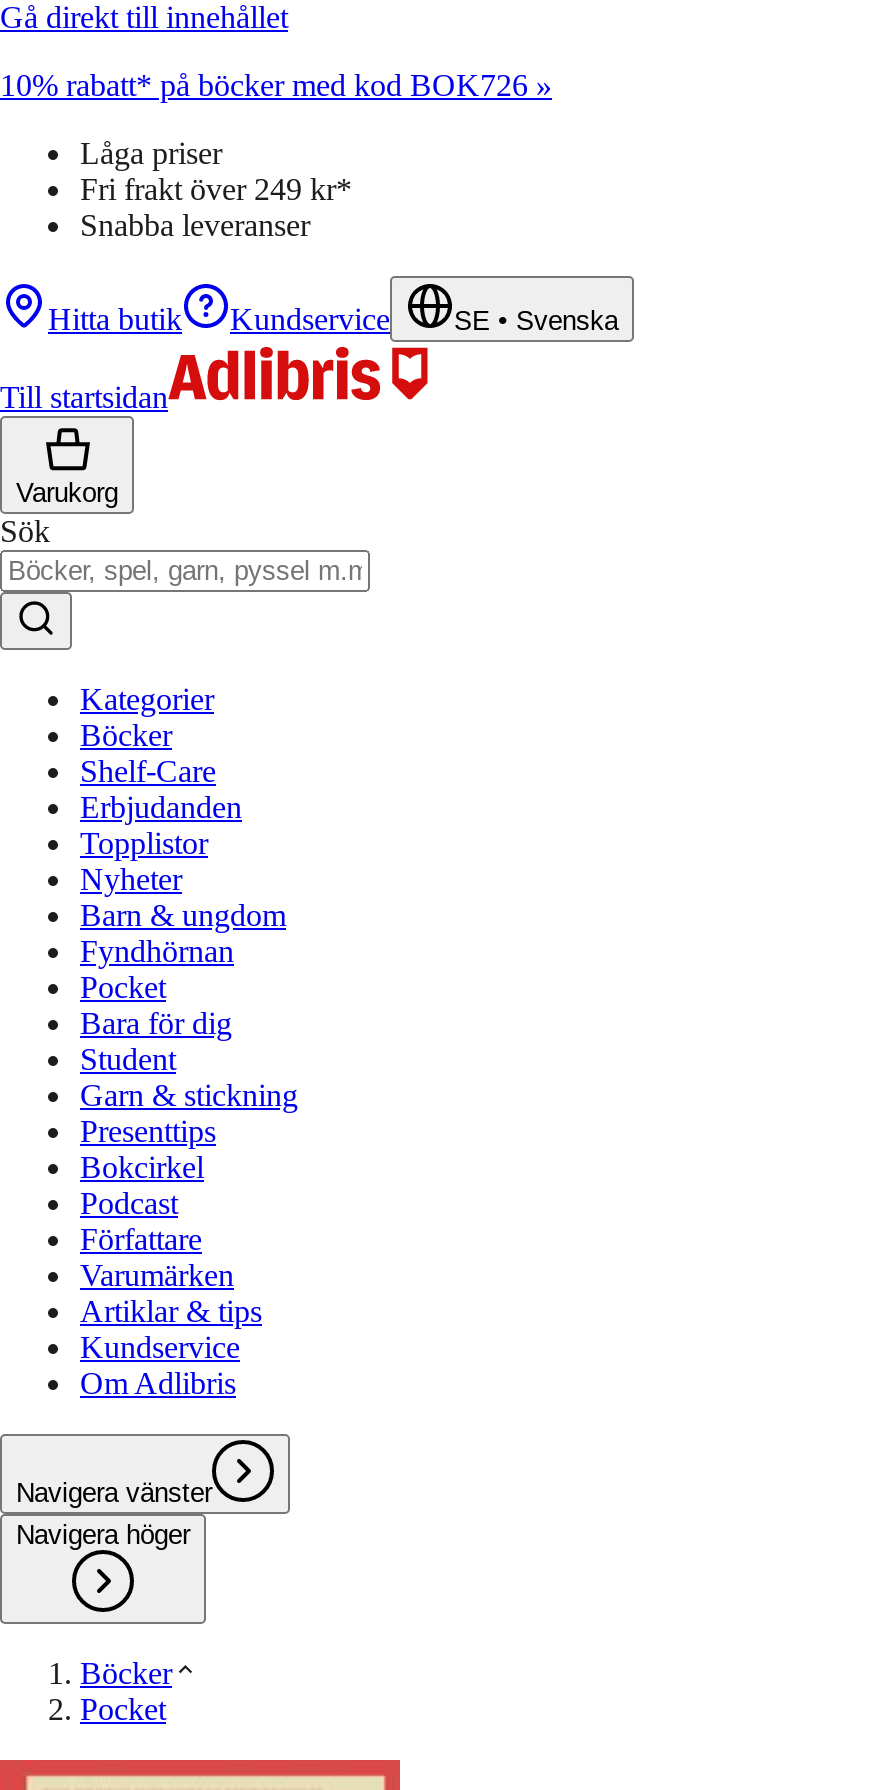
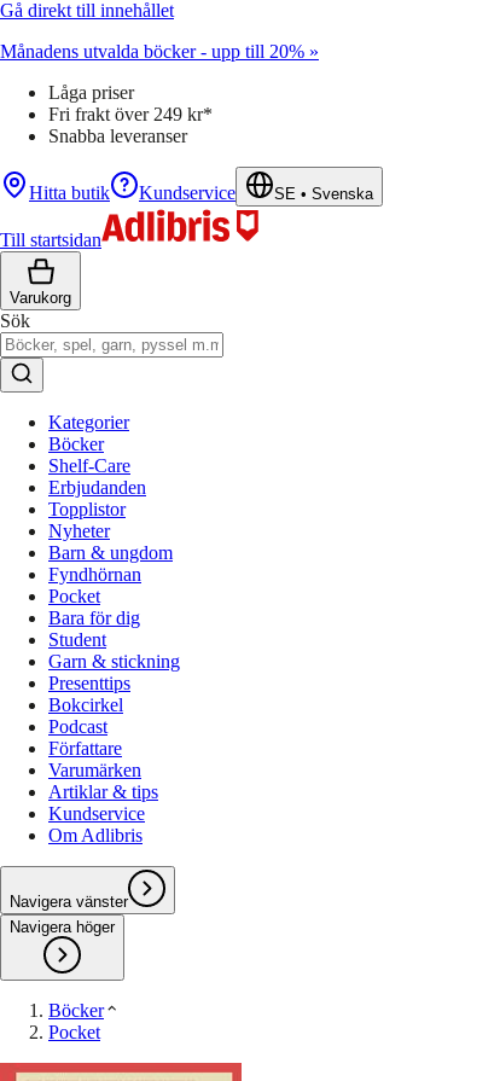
- 10% rabatt* på böcker med kod BOK726 »
+ Månadens utvalda böcker - upp till 20% »
